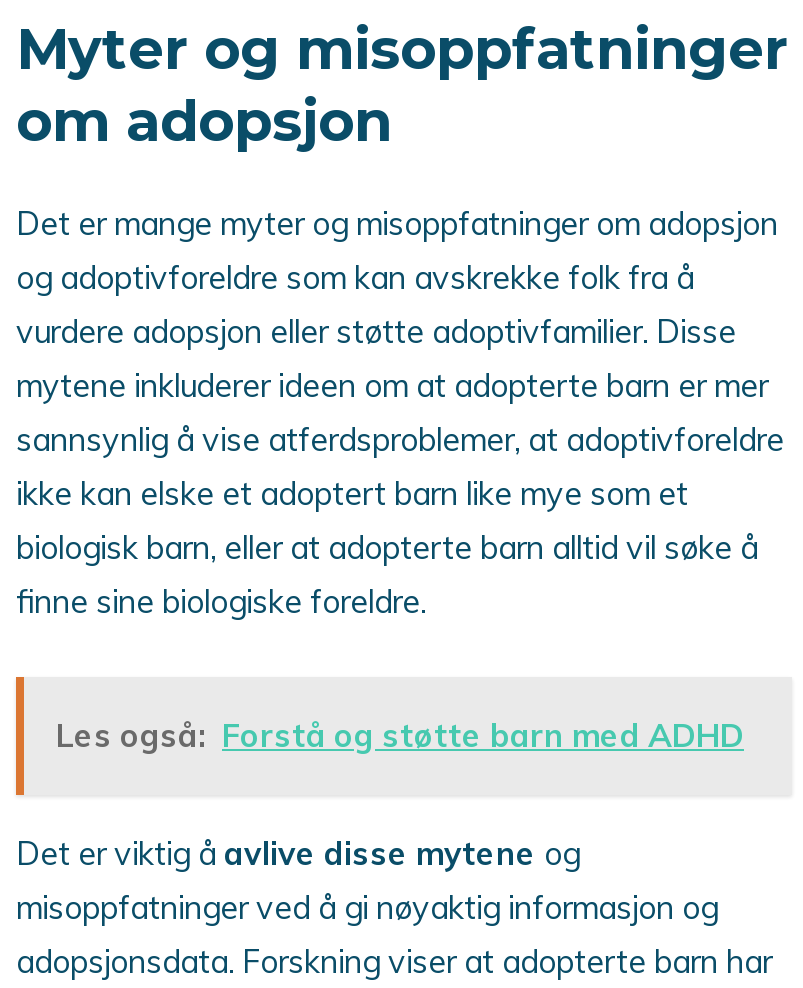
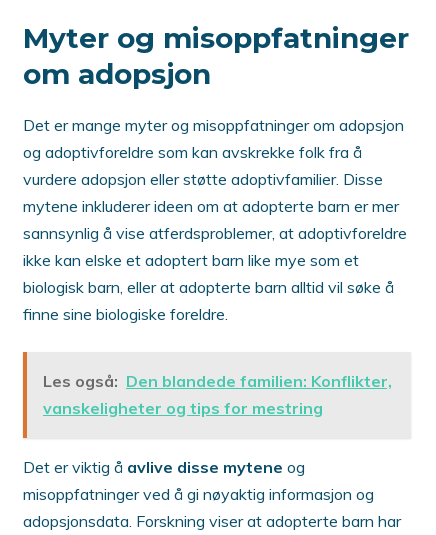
- Les også: Forstå og støtte barn med ADHD
+ Les også: Den blandede familien: Konflikter,
+ vanskeligheter og tips for mestring
